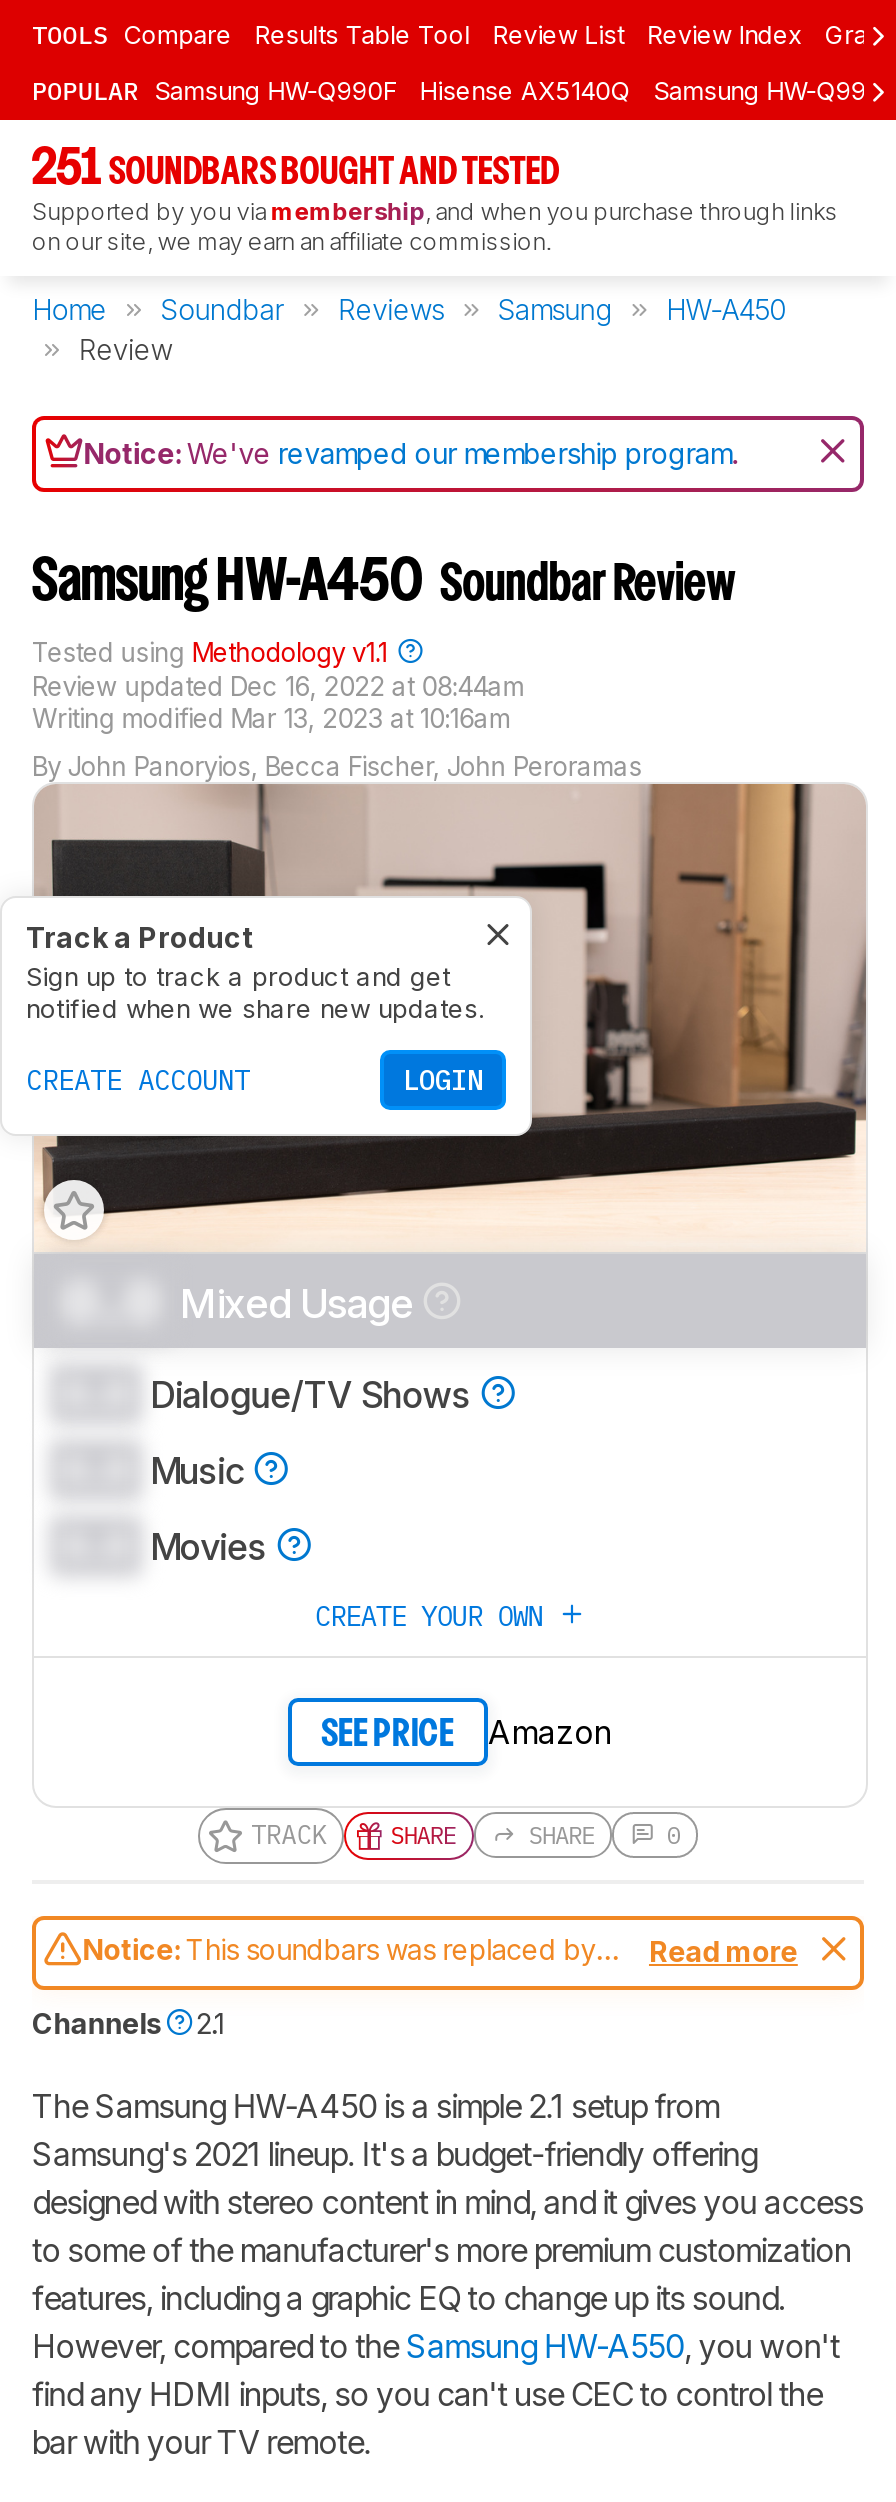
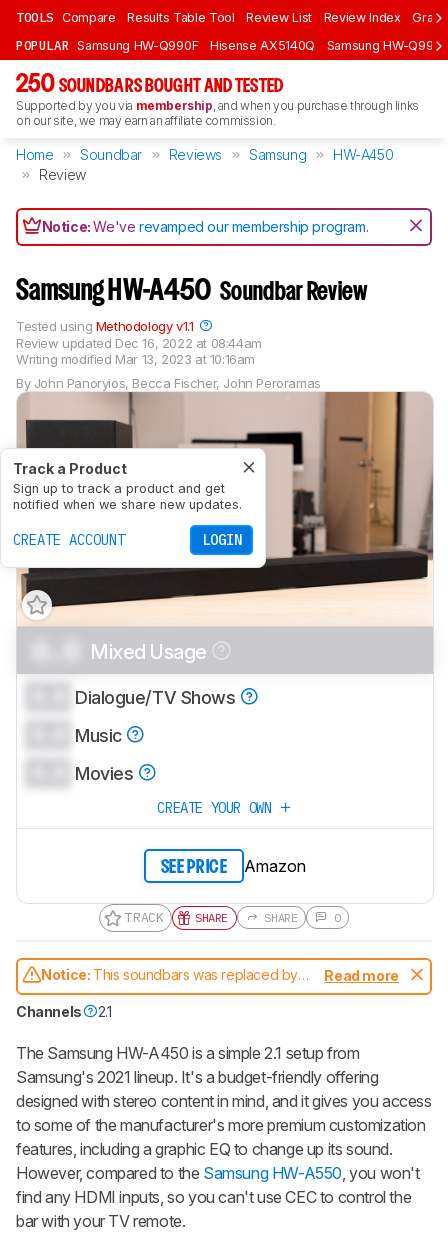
- 251 SOUNDBARS BOUGHT AND TESTED
+ 250 SOUNDBARS BOUGHT AND TESTED
